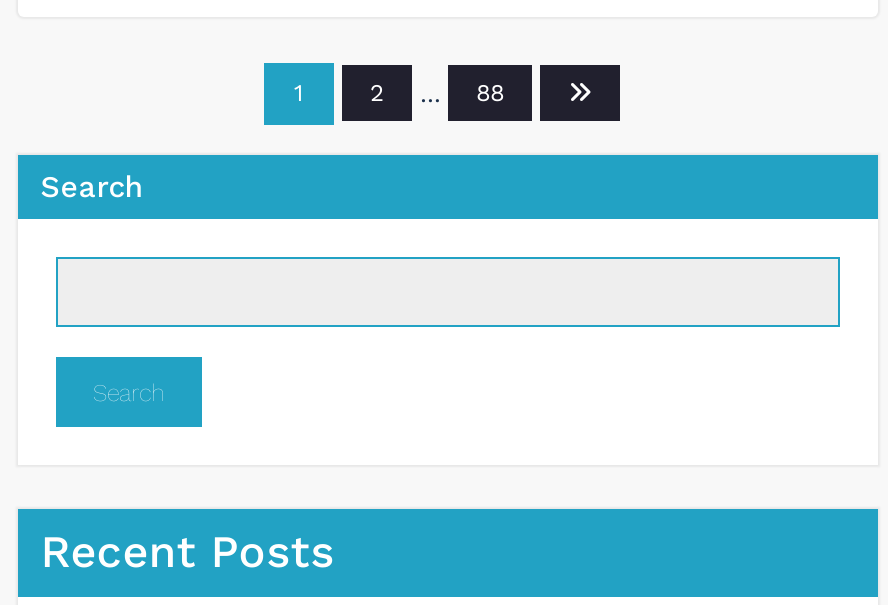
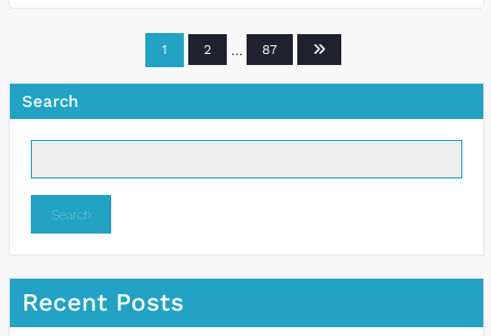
- 88
+ 87
